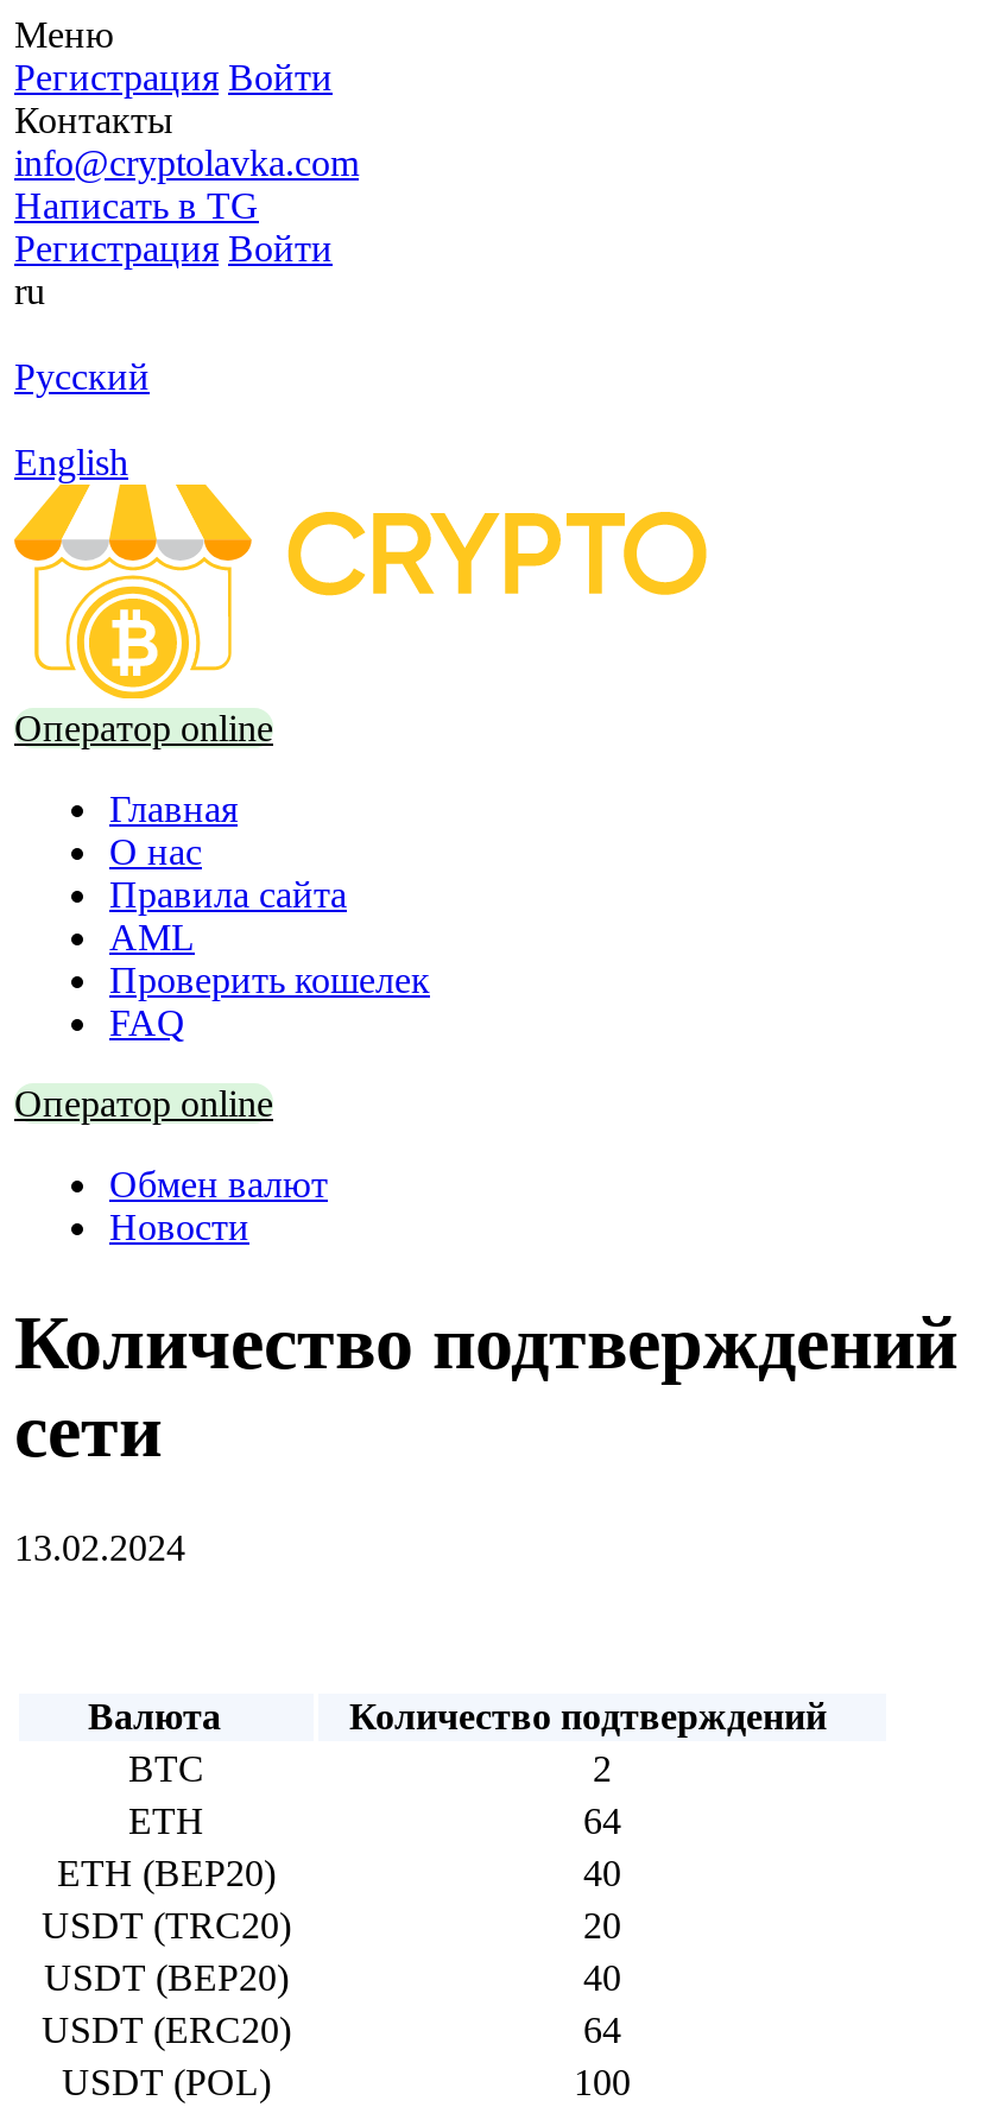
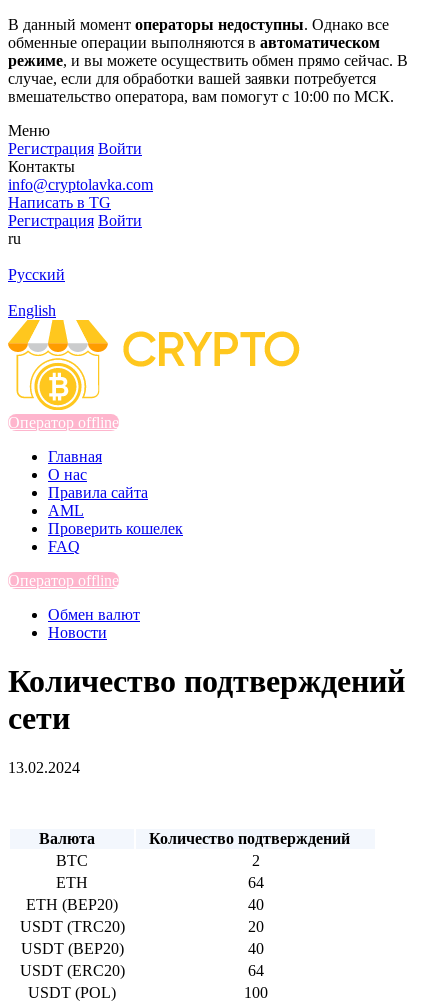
+ В данный момент операторы недоступны. Однако все
+ обменные операции выполняются в автоматическом
+ режиме, и вы можете осуществить обмен прямо сейчас. В
+ случае, если для обработки вашей заявки потребуется
+ вмешательство оператора, вам помогут с 10:00 по МСК.

- Оператор online
+ Оператор offline

- Оператор online
+ Оператор offline
